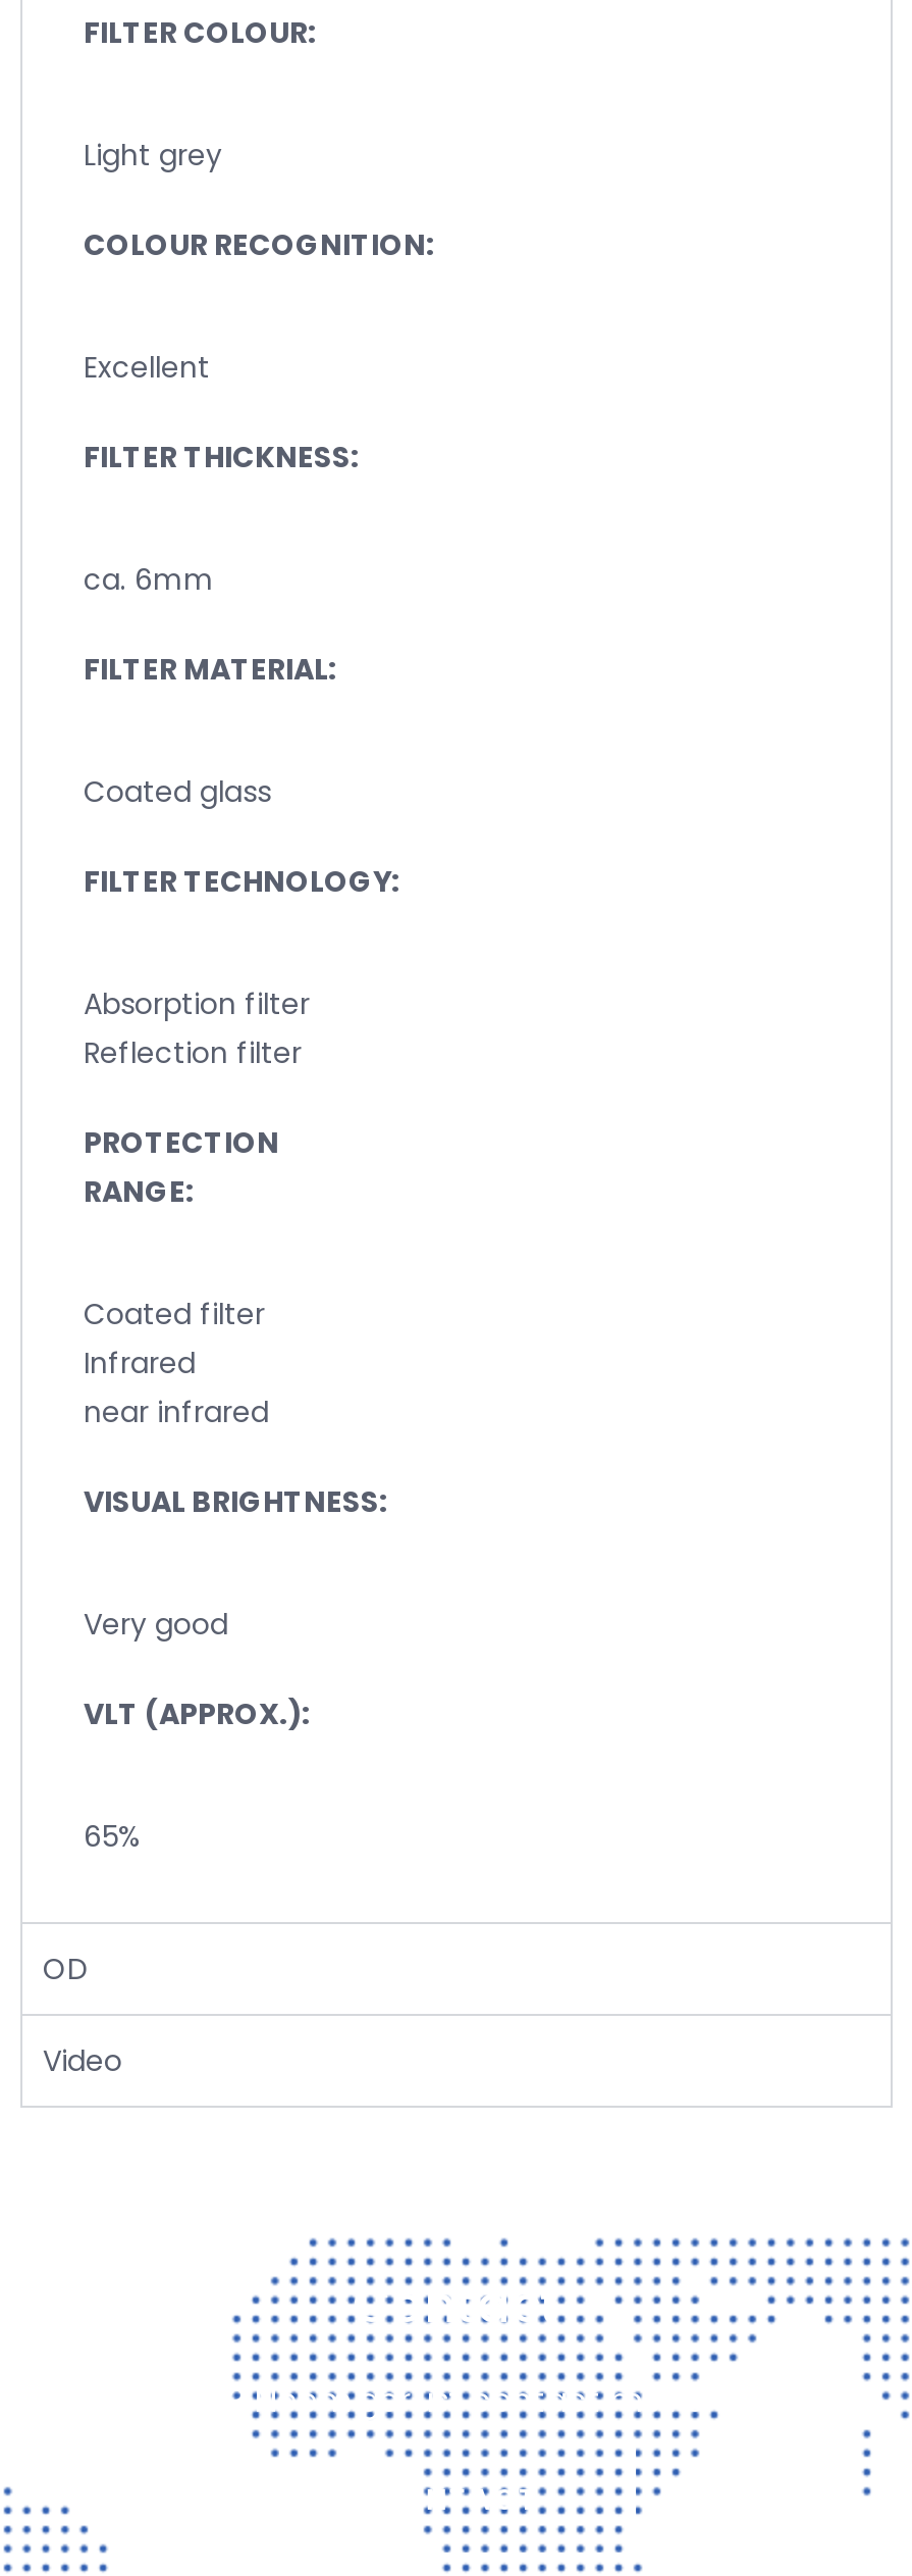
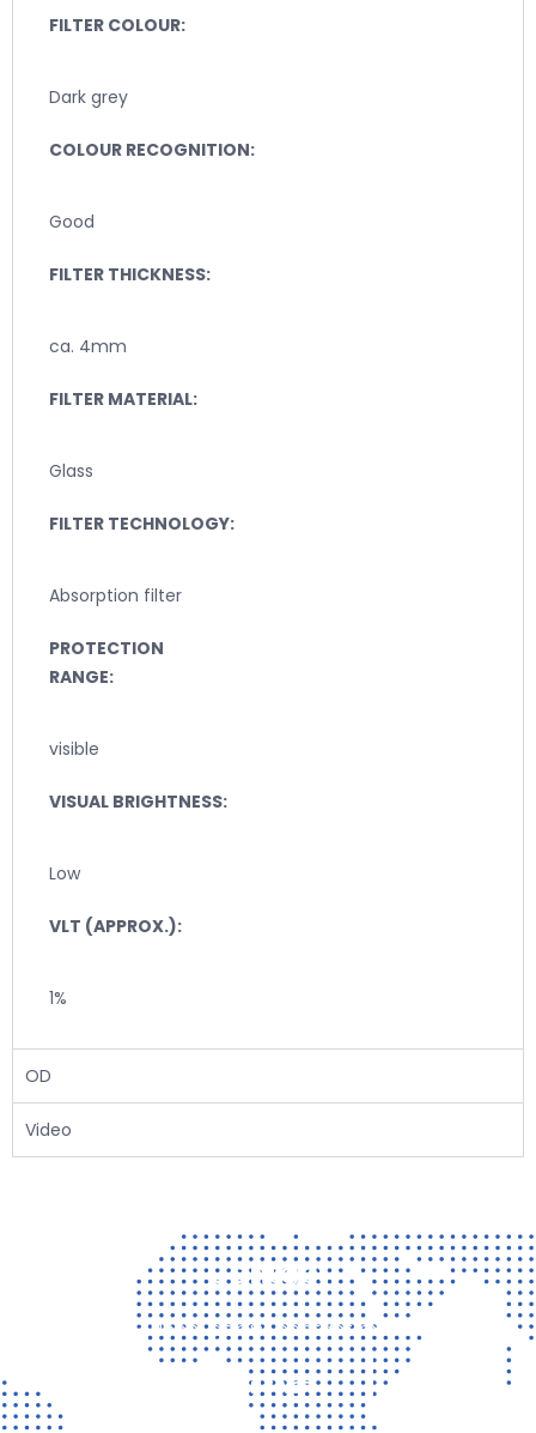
- Light grey
+ Dark grey

- Excellent
+ Good

- ca. 6mm
+ ca. 4mm

- Coated glass
+ Glass

- Reflection filter

- Coated filter
- Infrared
- near infrared
+ visible

- Very good
+ Low

- 65%
+ 1%
